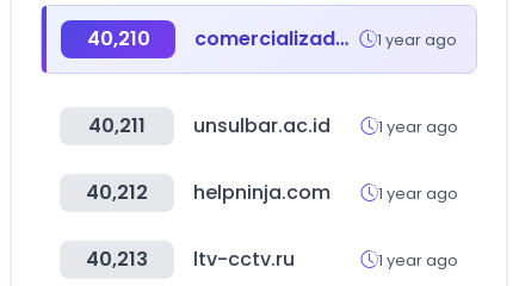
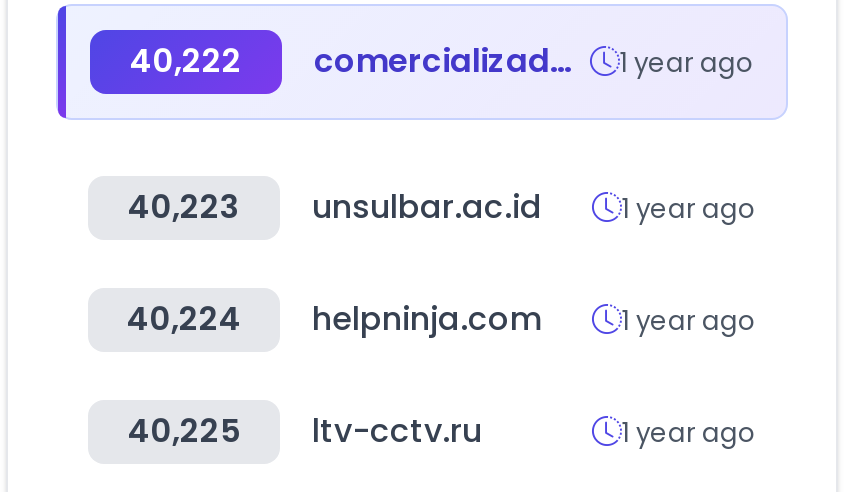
- 40,210
+ 40,222

- 40,211 unsulbar.ac.id
+ 40,223 unsulbar.ac.id

- 40,212 helpninja.com
+ 40,224 helpninja.com

- 40,213 ltv-cctv.ru
+ 40,225 ltv-cctv.ru
